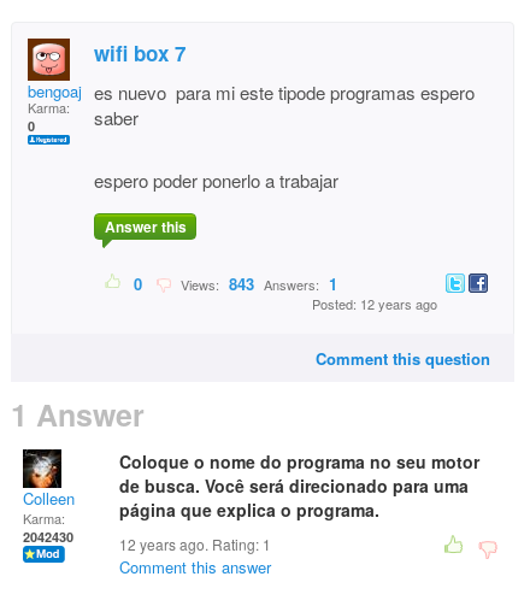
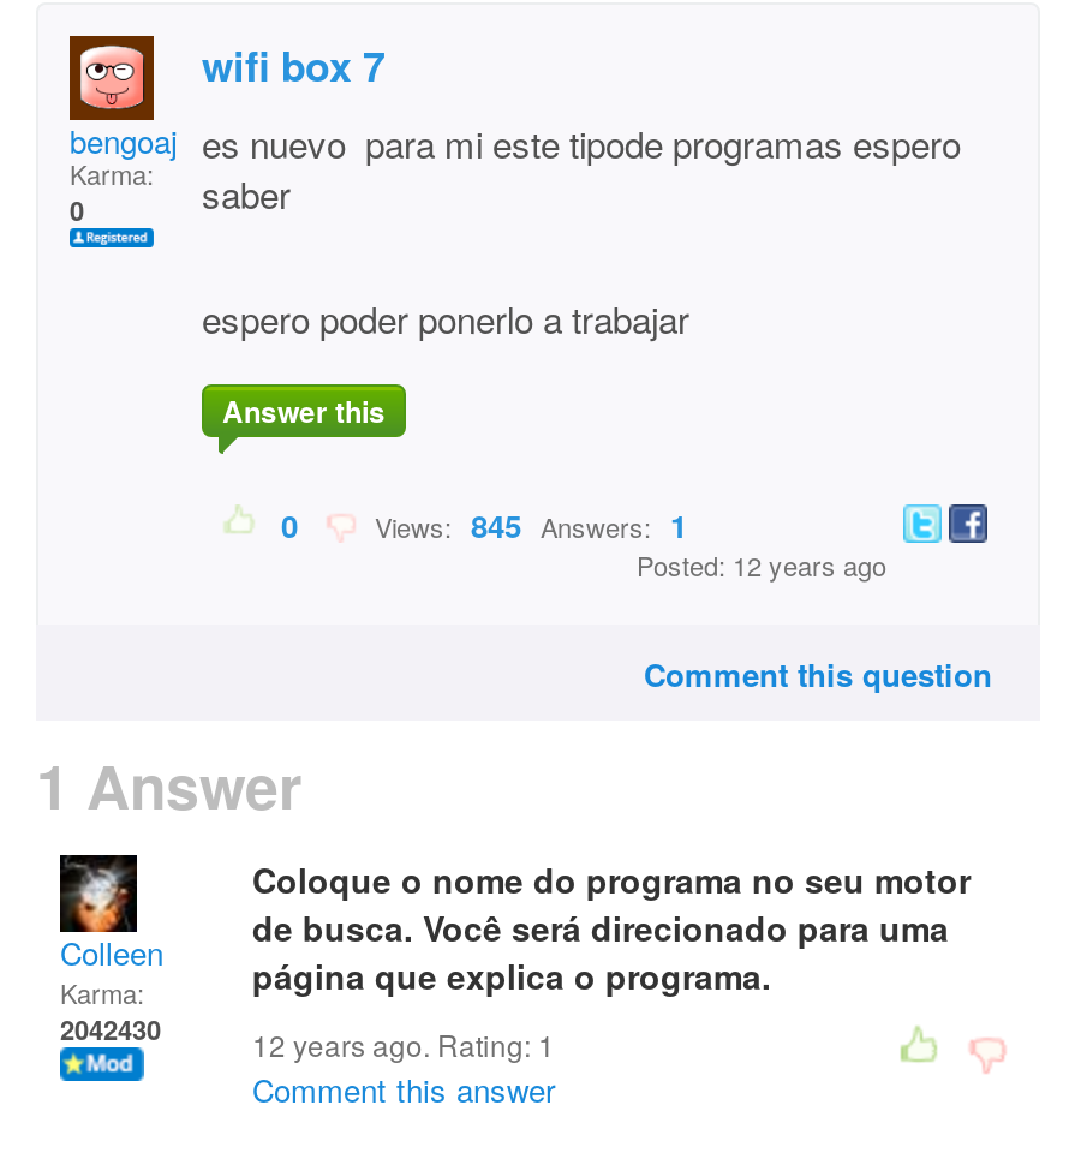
- Views: 843 Answers: 1
+ Views: 845 Answers: 1
